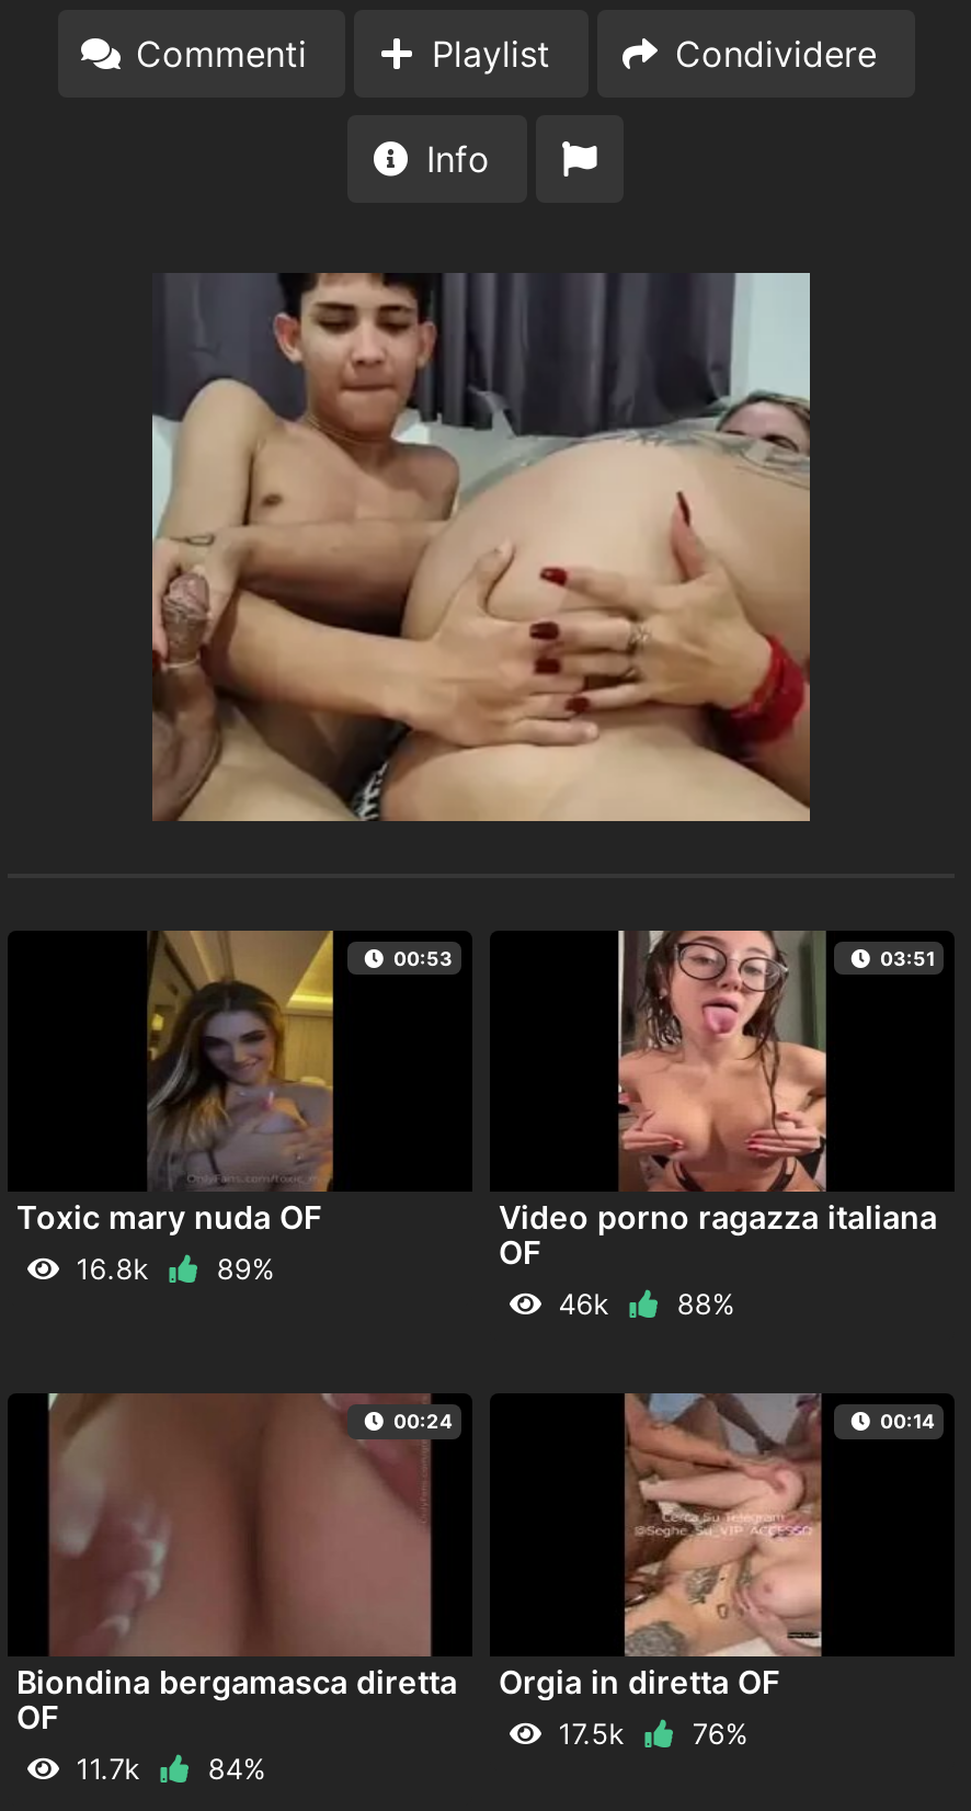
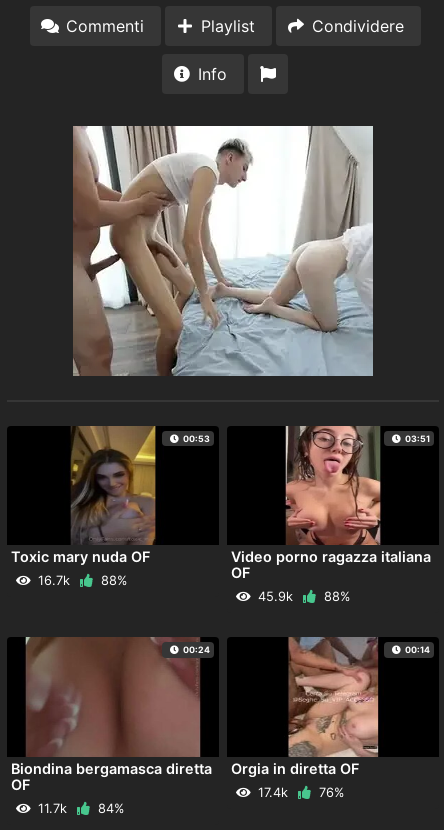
- [image]
+ [image]

- 16.8k
- 89%
+ 16.7k
+ 88%

- 46k
+ 45.9k

- 17.5k
+ 17.4k
